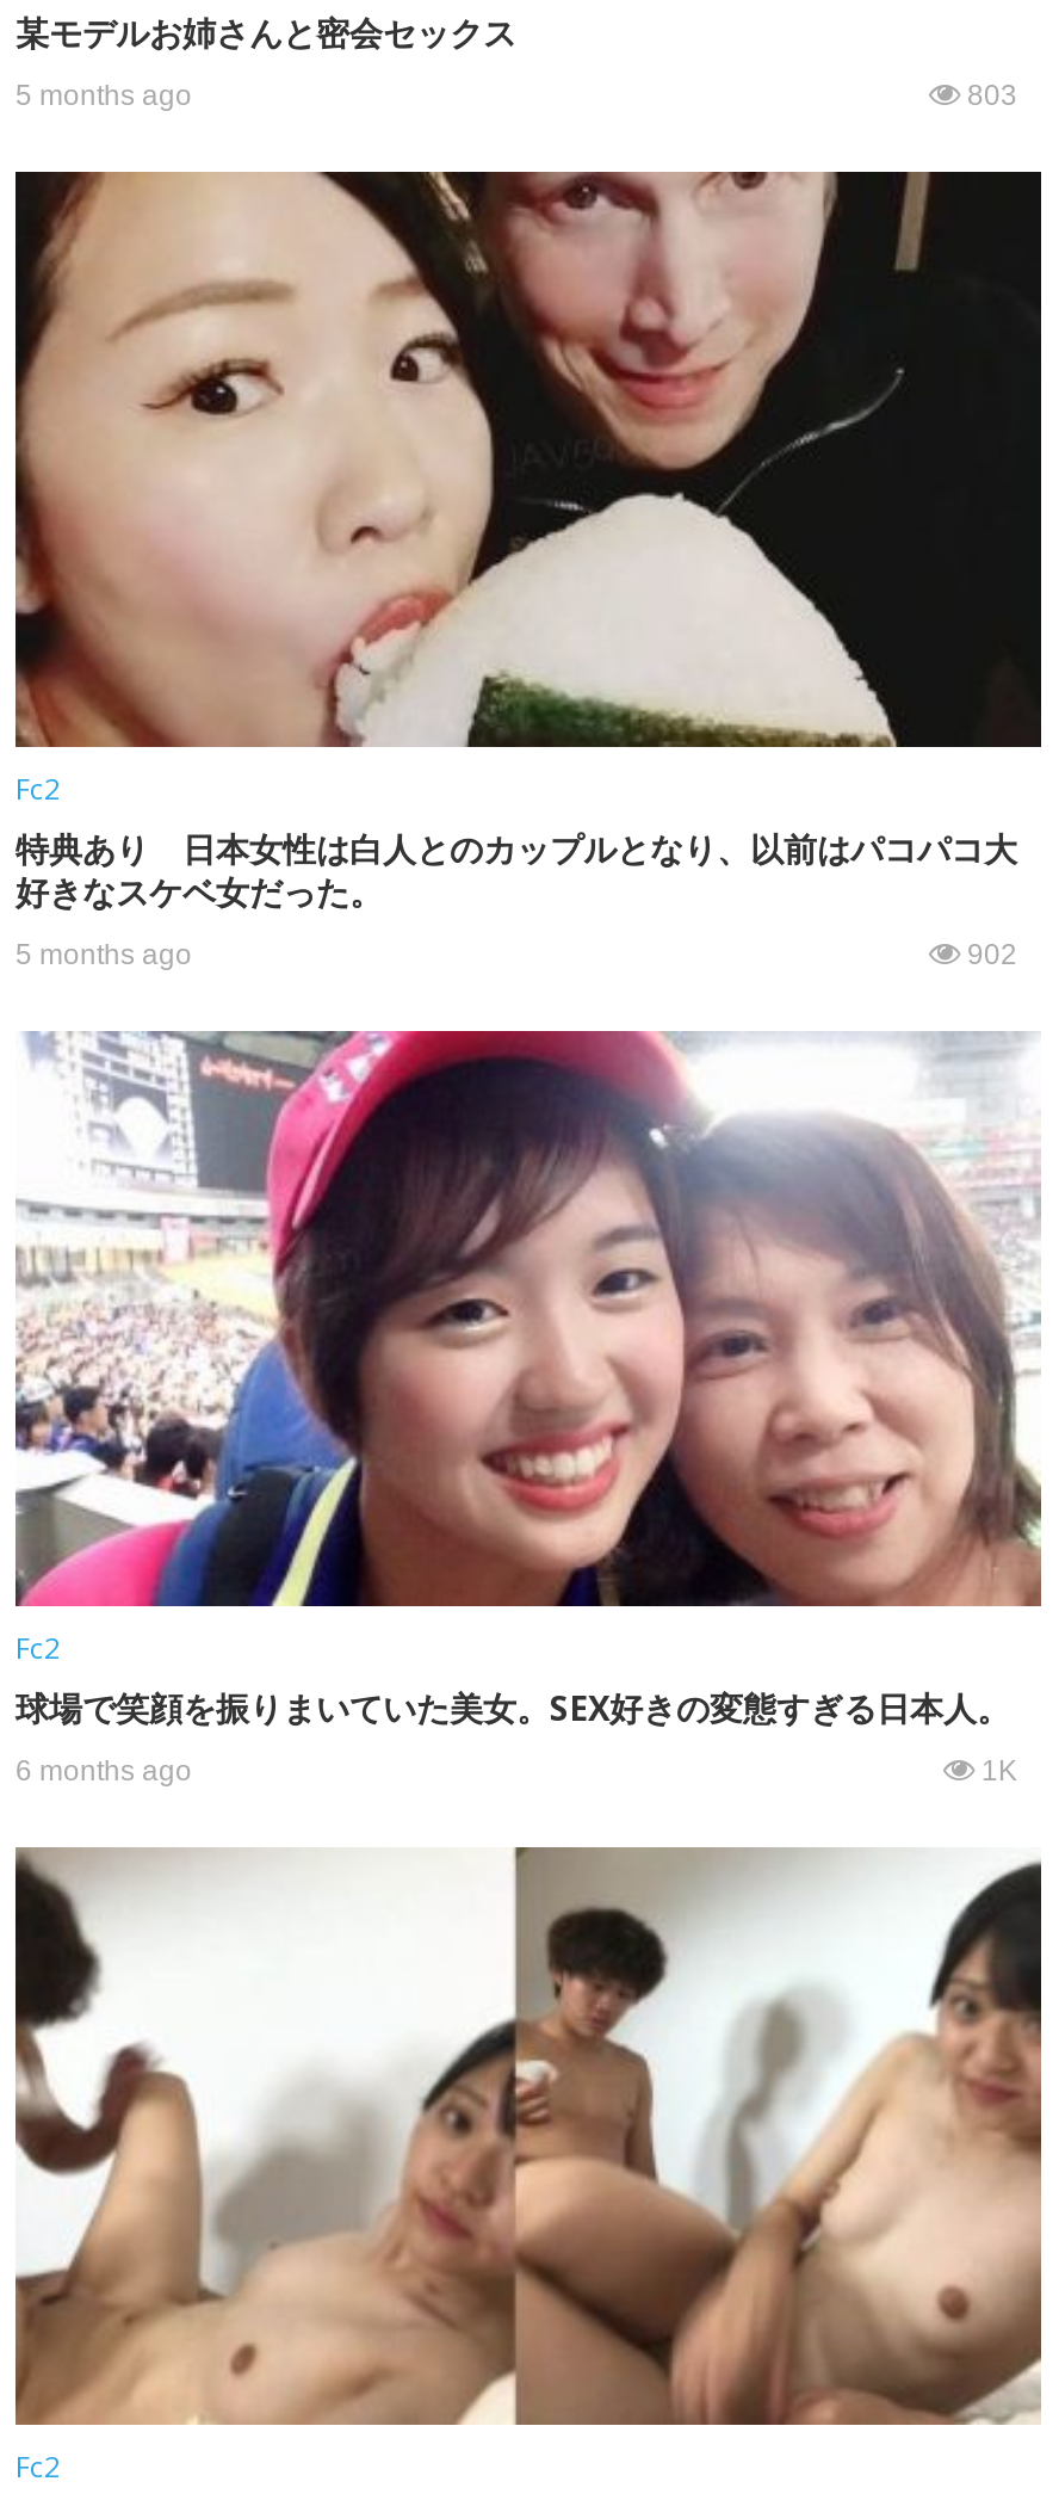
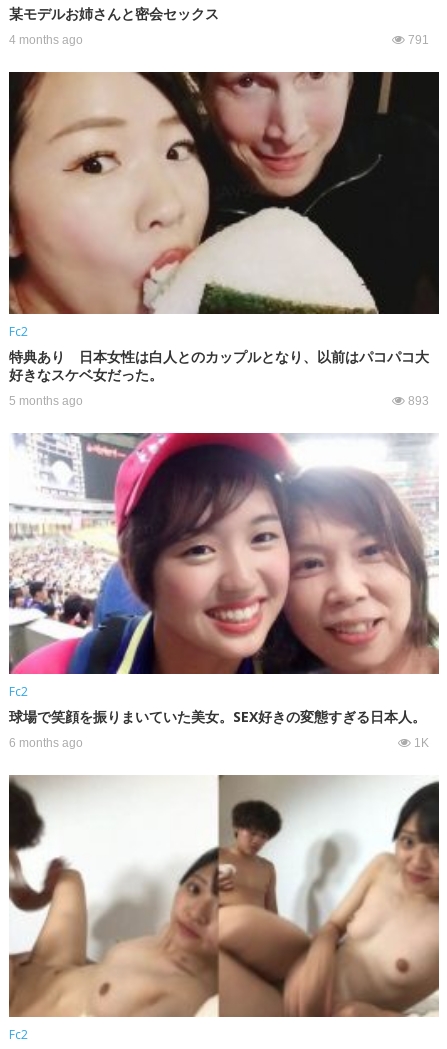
- 5 months ago
+ 4 months ago

- 803
+ 791

- 902
+ 893
